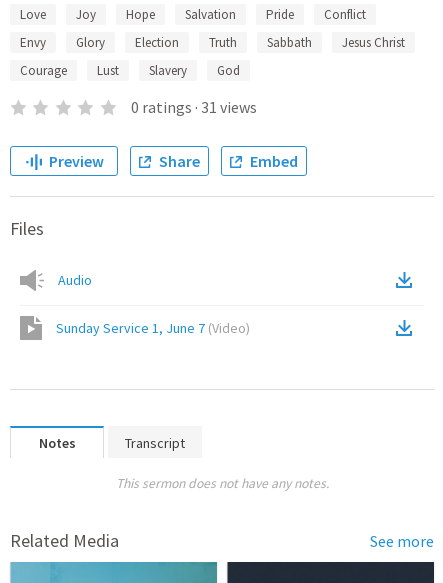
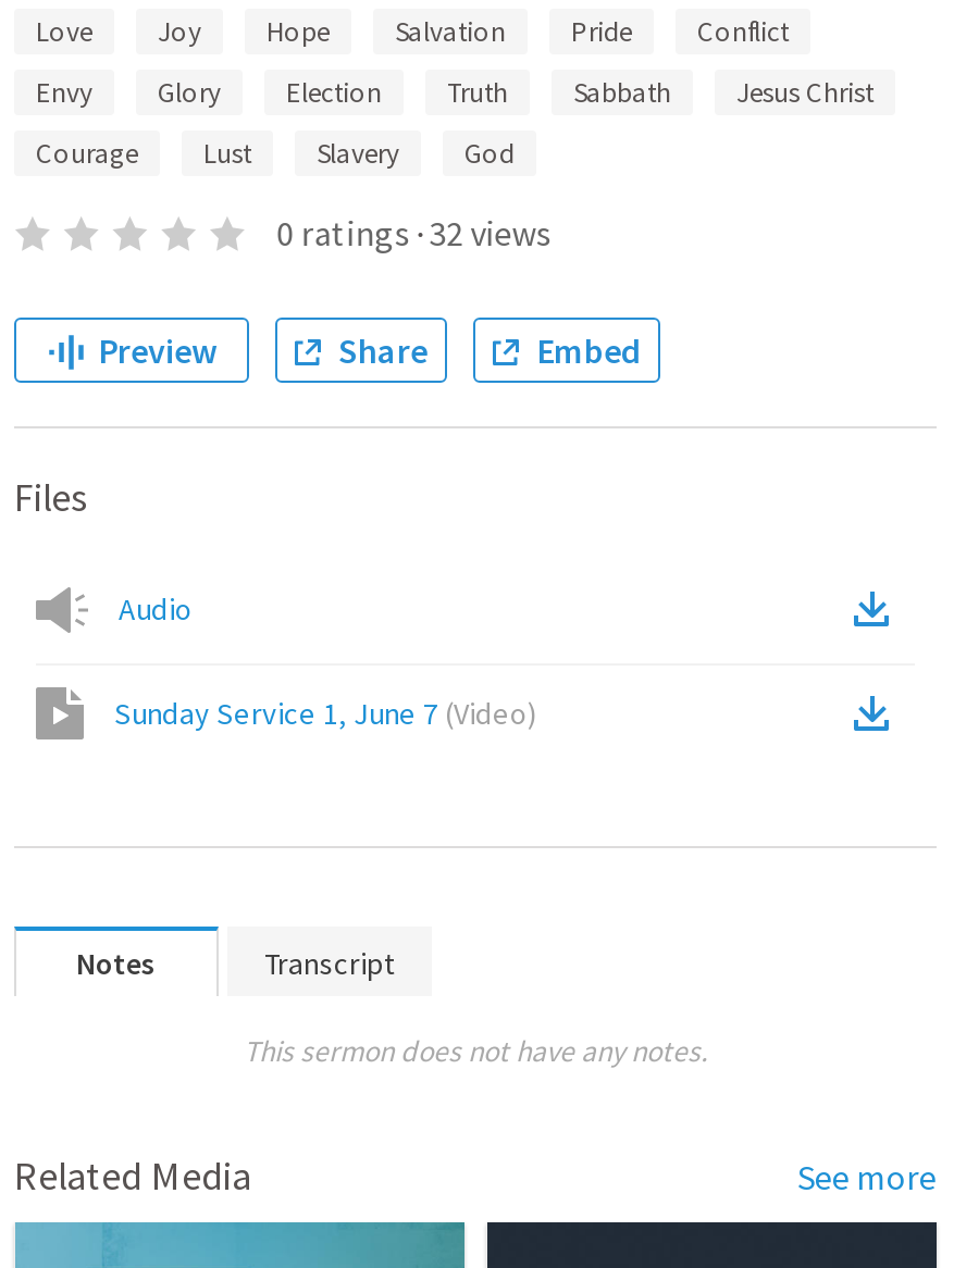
- 0 ratings · 31 views
+ 0 ratings · 32 views
